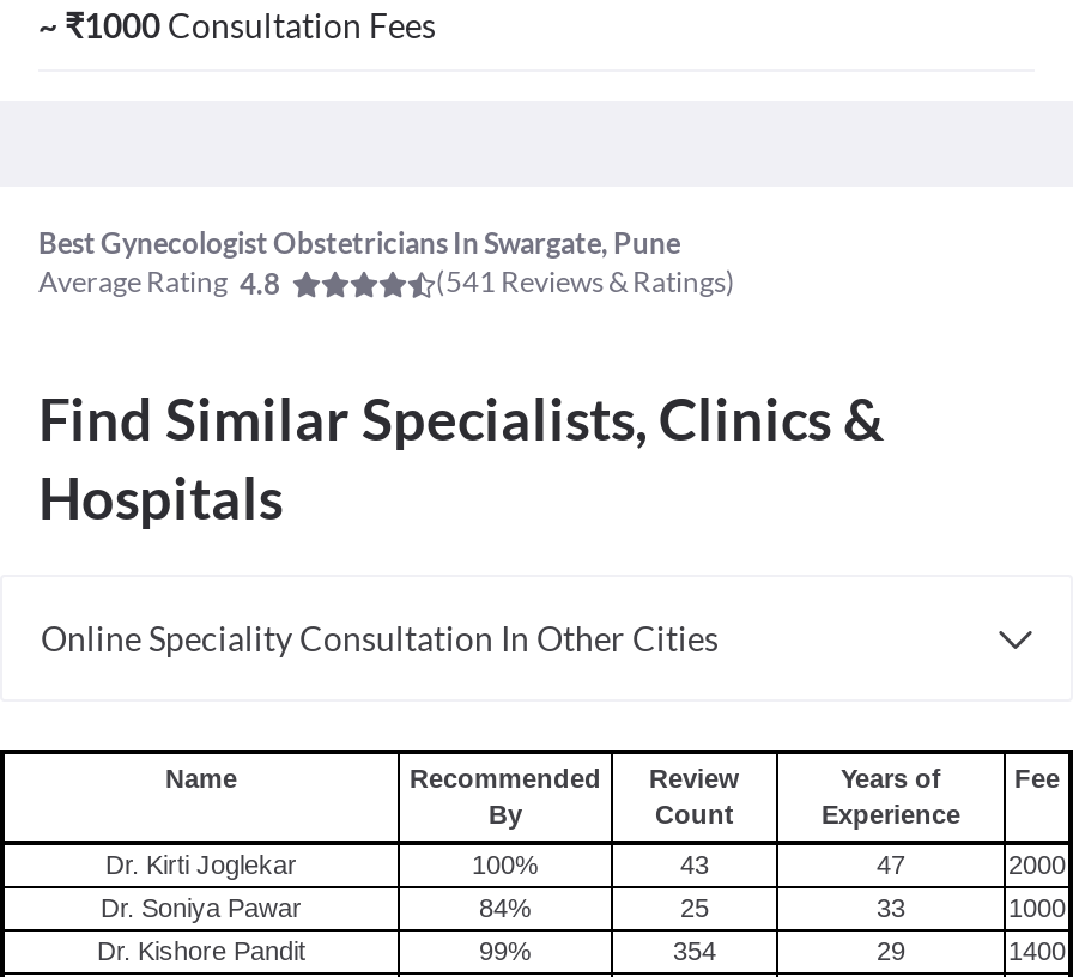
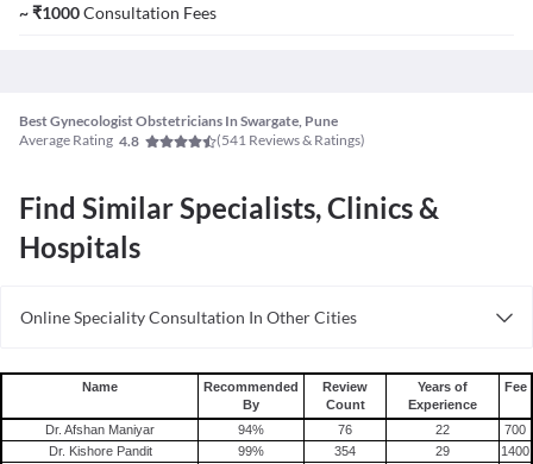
- Dr. Kirti Joglekar
- 100%
- 43
- 47
- 2000
- Dr. Soniya Pawar
- 84%
- 25
- 33
- 1000
+ Dr. Afshan Maniyar
+ 94%
+ 76
+ 22
+ 700
